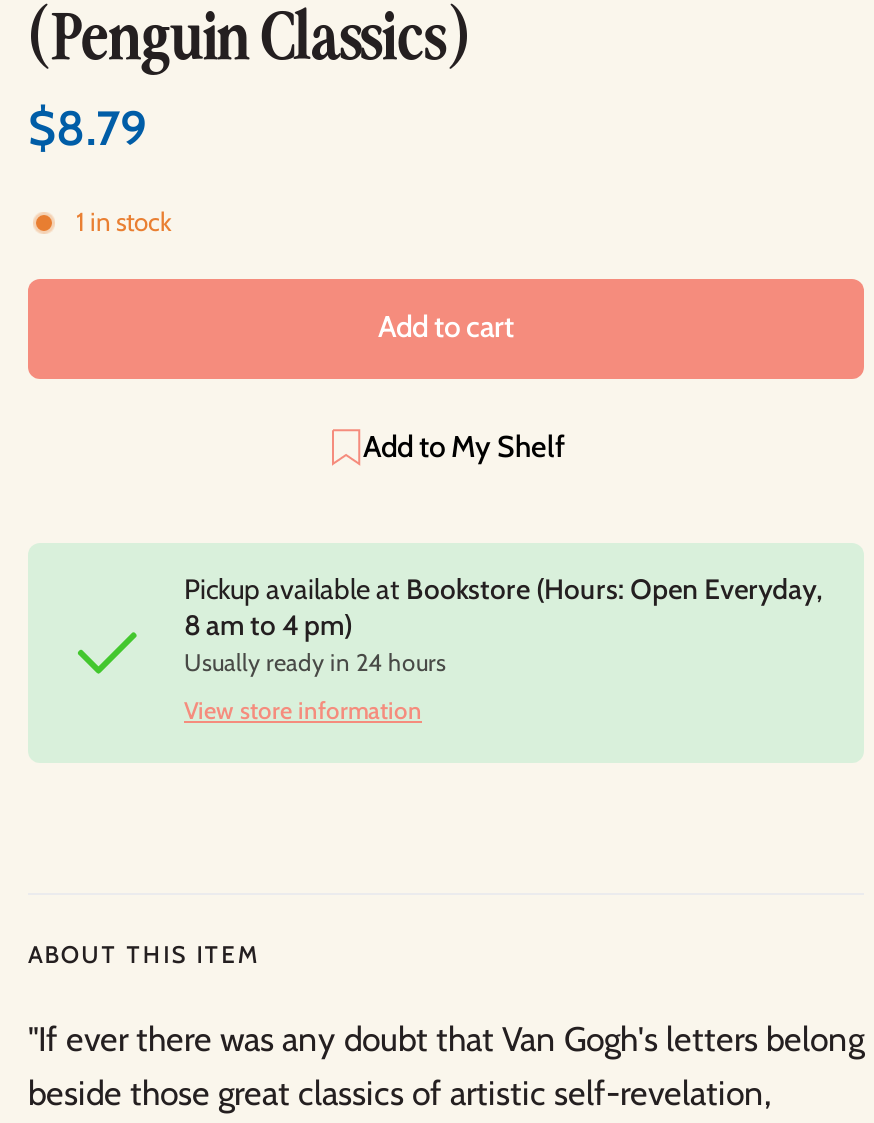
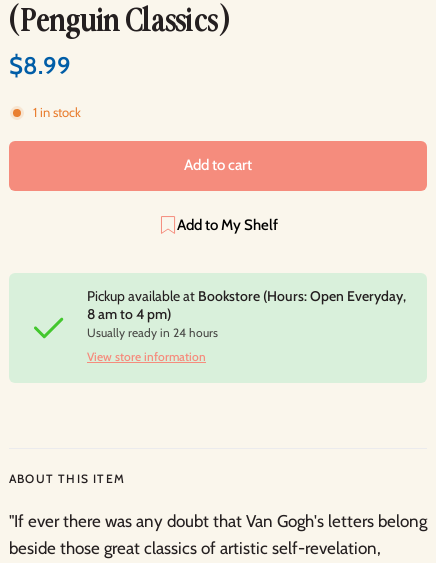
- $8.79
+ $8.99
